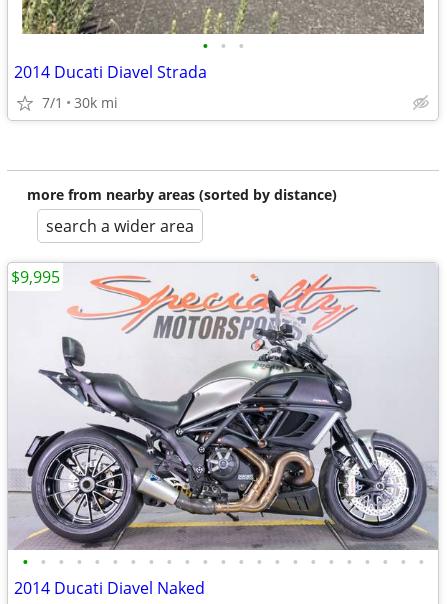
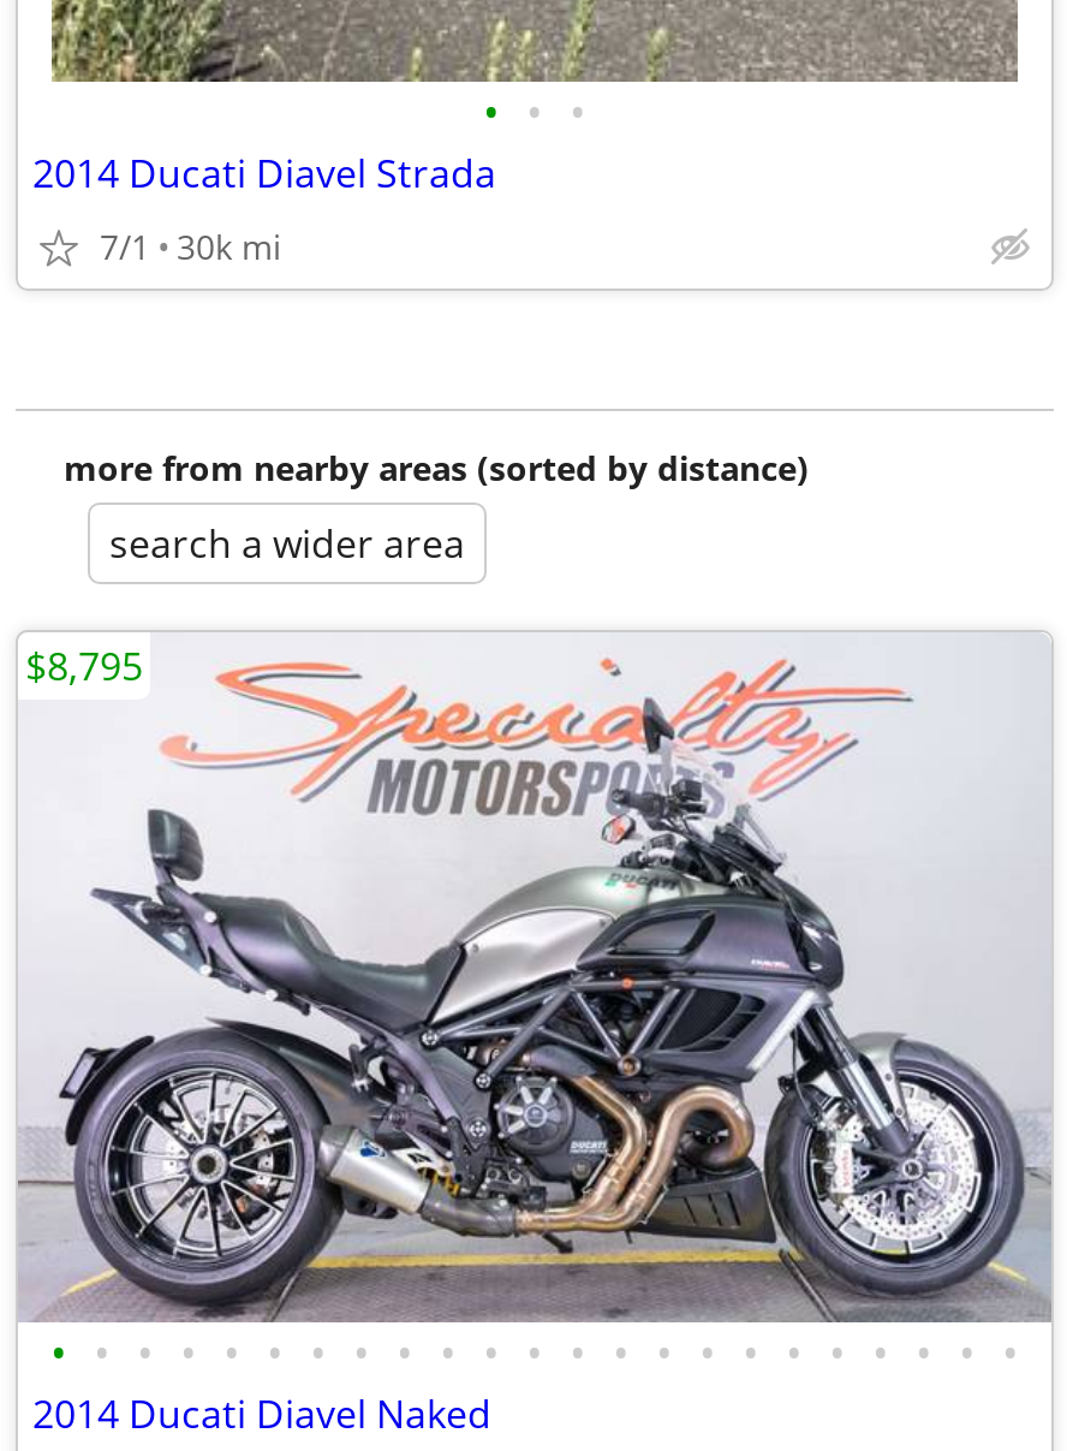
- $9,995
+ $8,795
